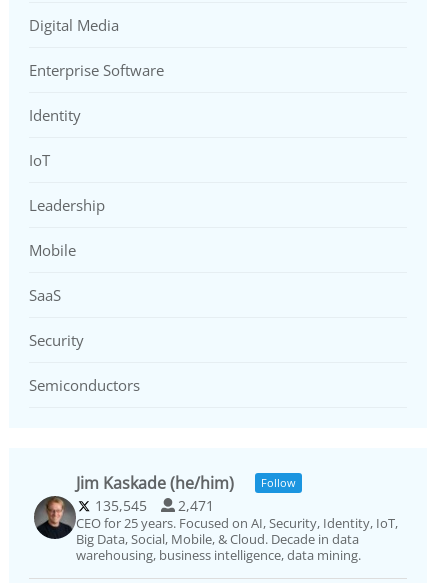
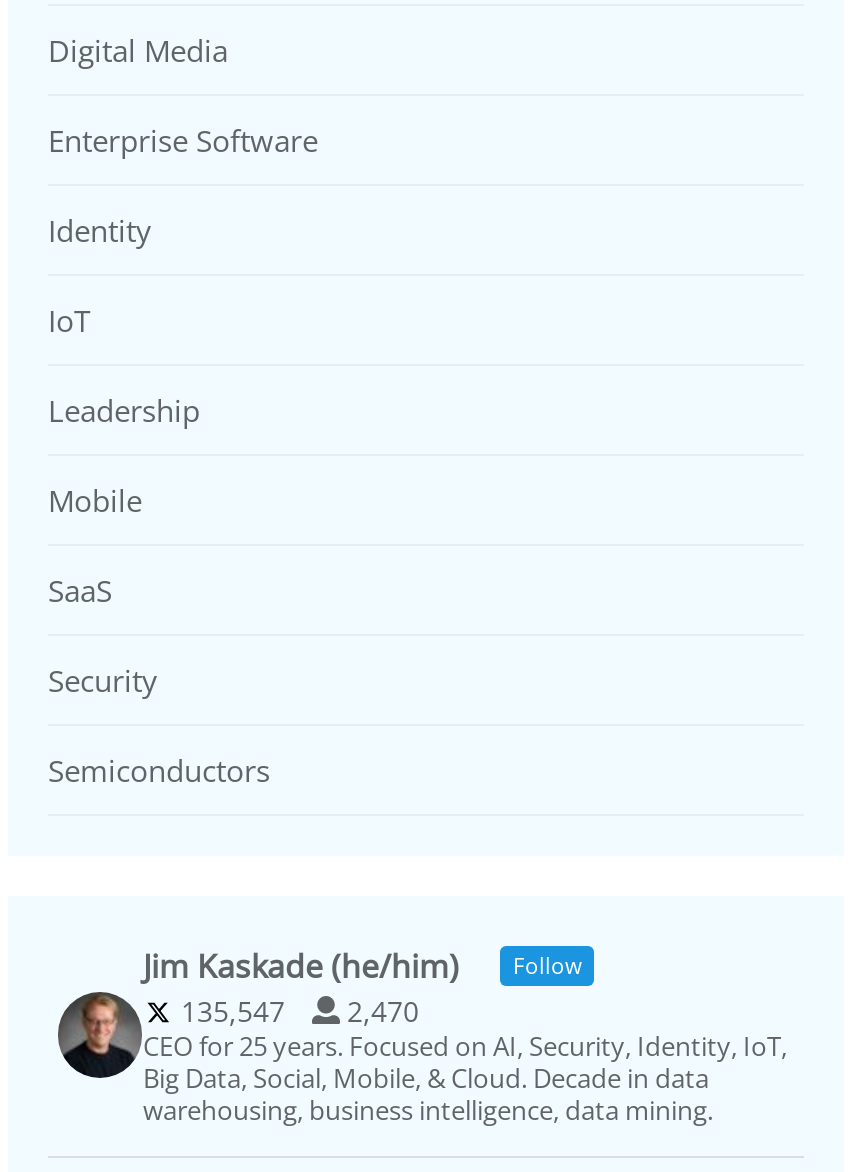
- 135,545
+ 135,547

- 2,471
+ 2,470
